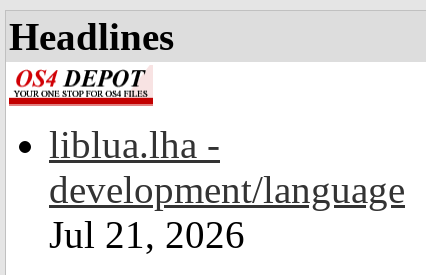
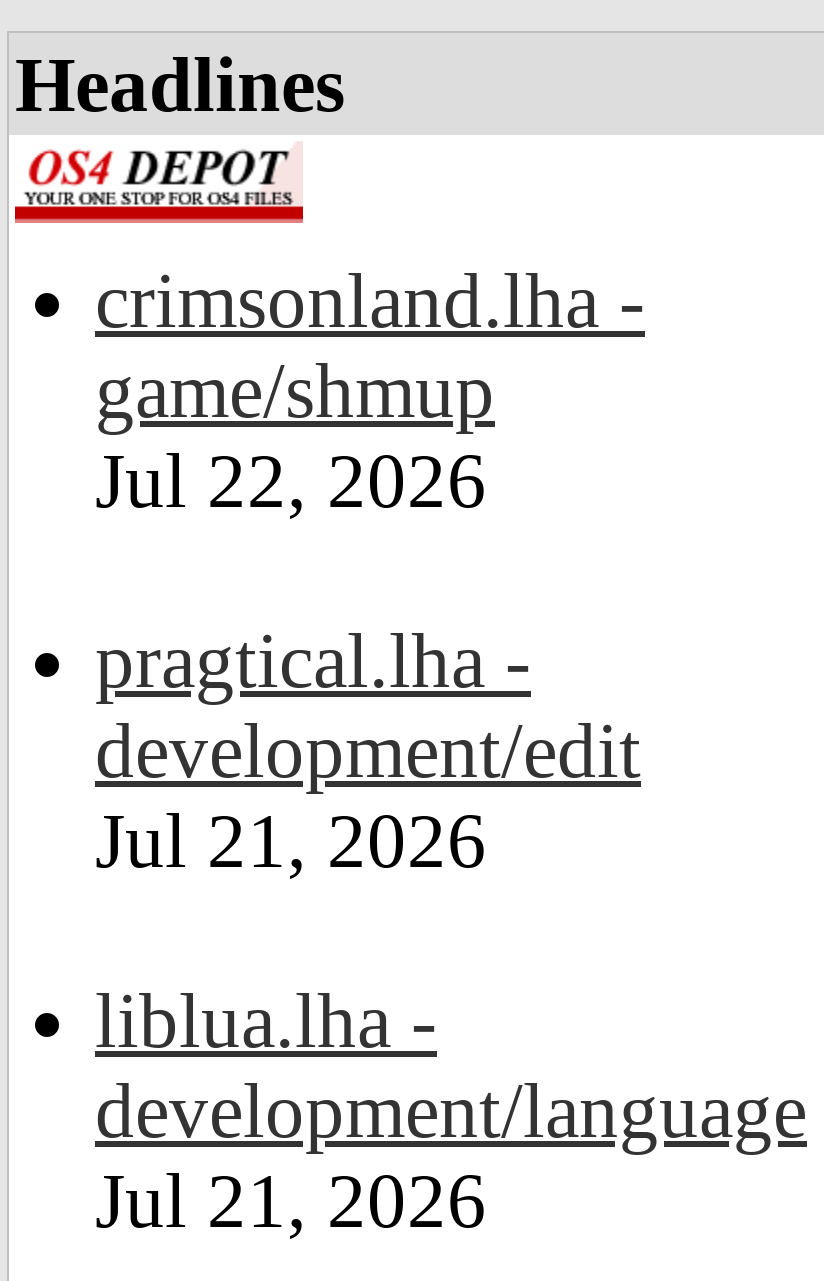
+ crimsonland.lha -
+ game/shmup
+ Jul 22, 2026
+ pragtical.lha -
+ development/edit
+ Jul 21, 2026
